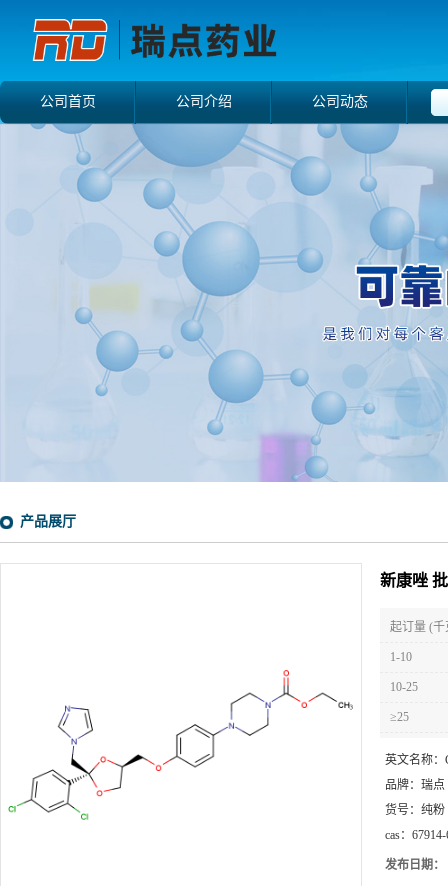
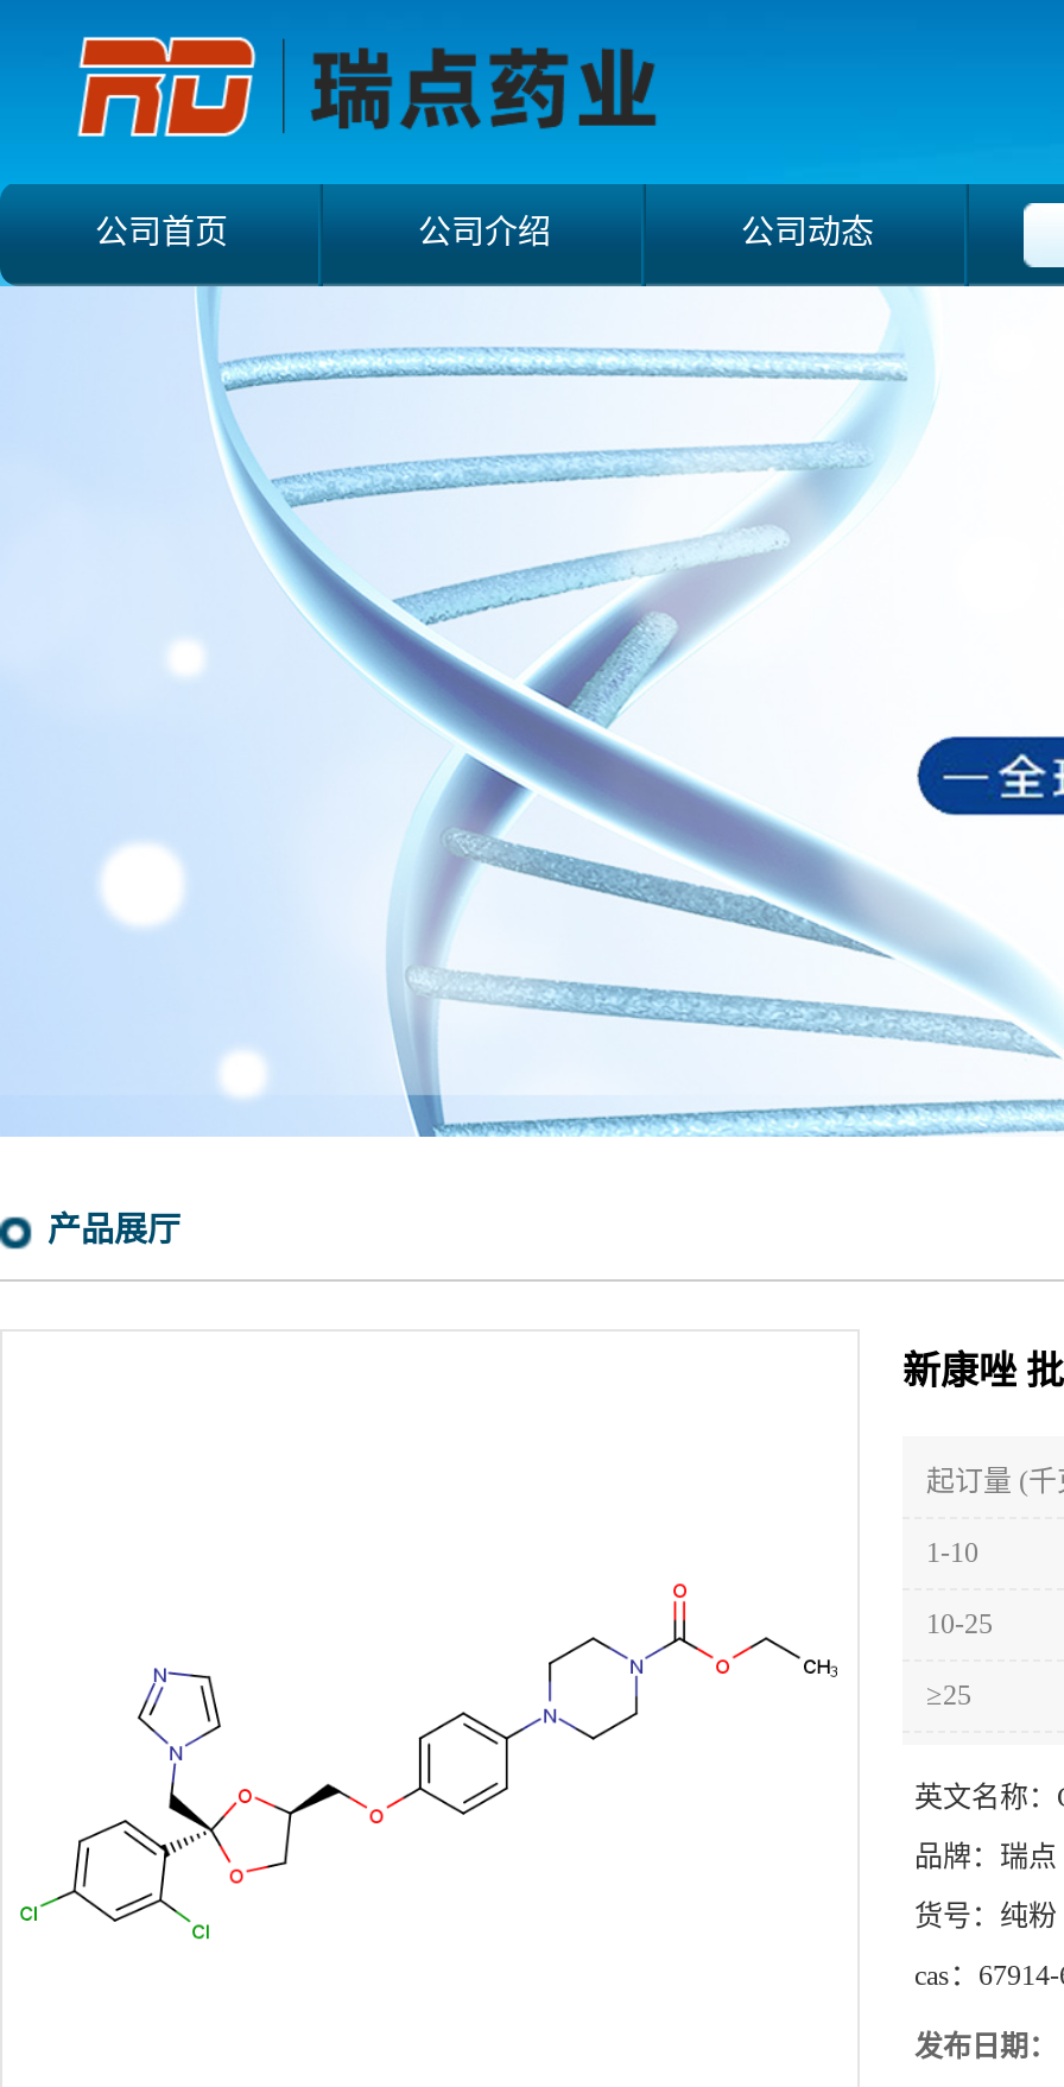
- [image]
+ [image]
